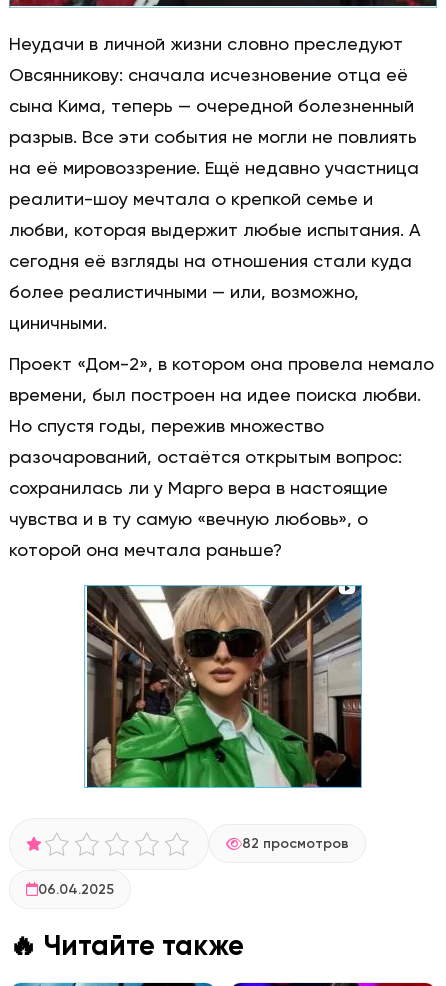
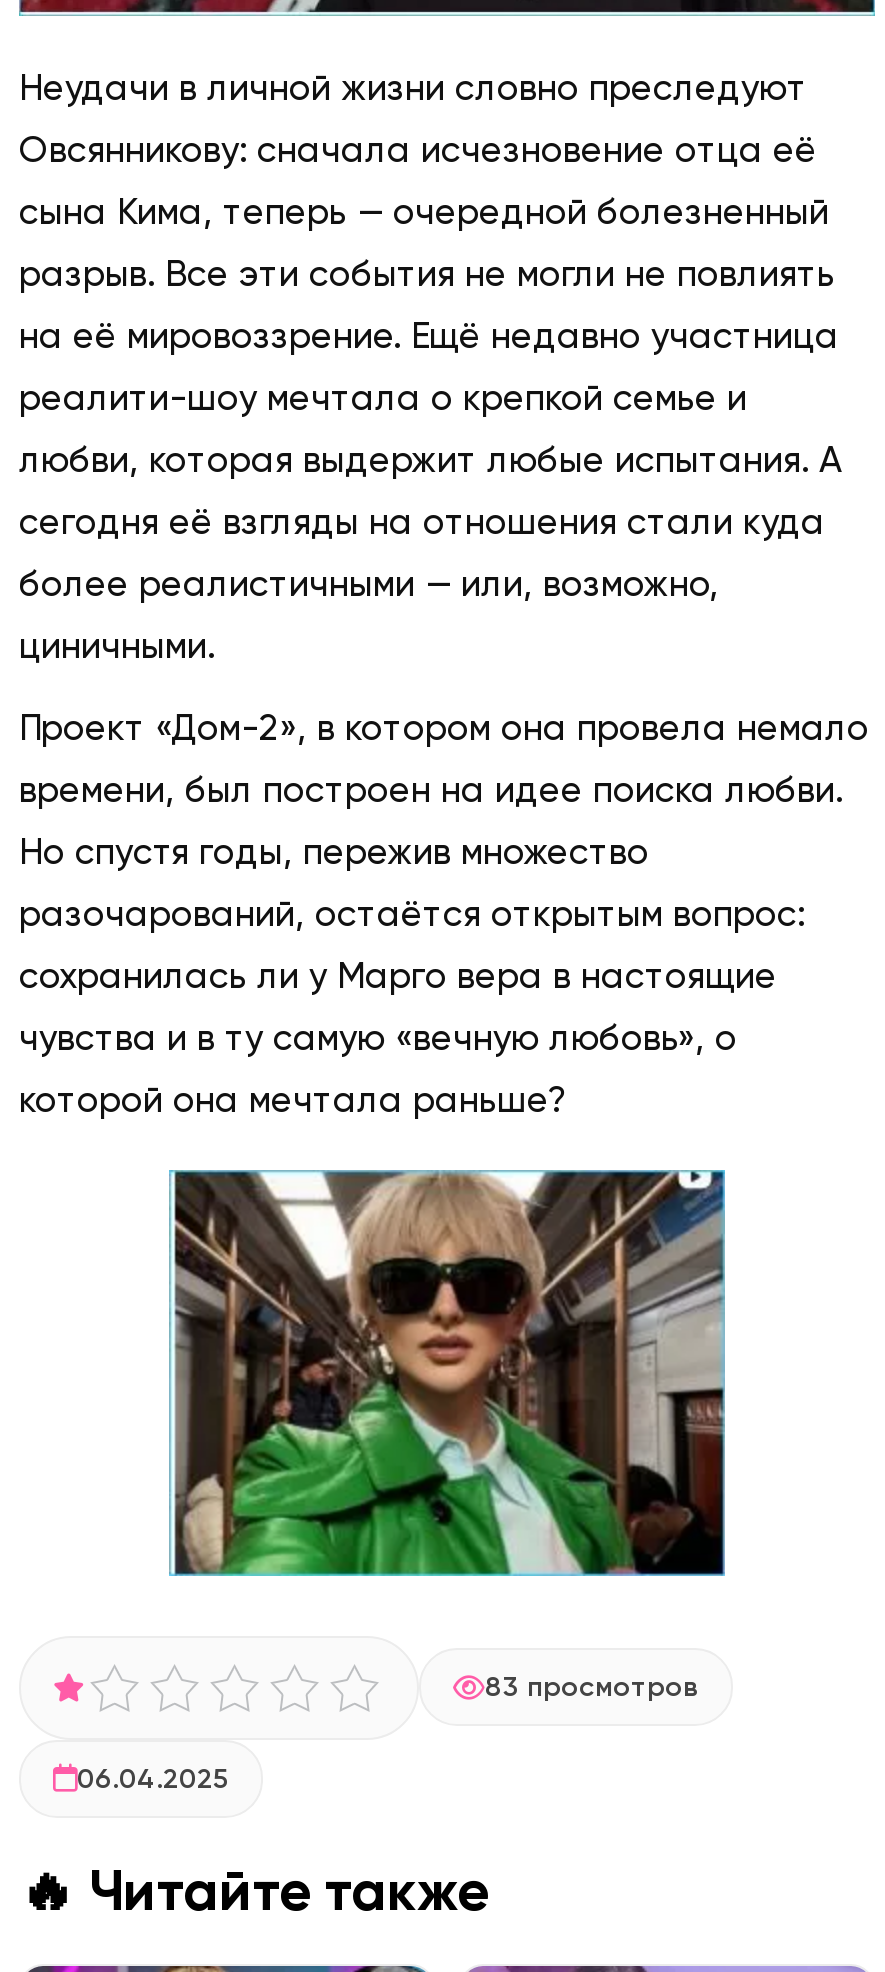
- 82 просмотров
+ 83 просмотров
